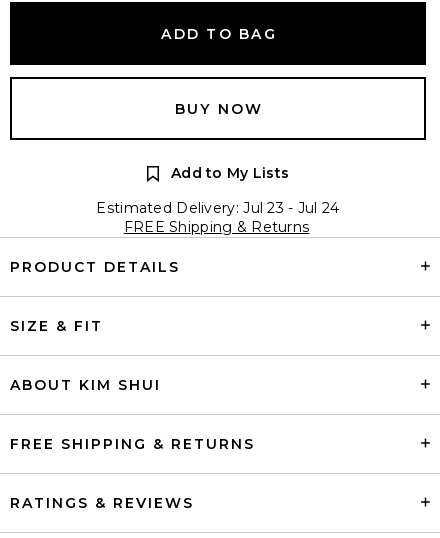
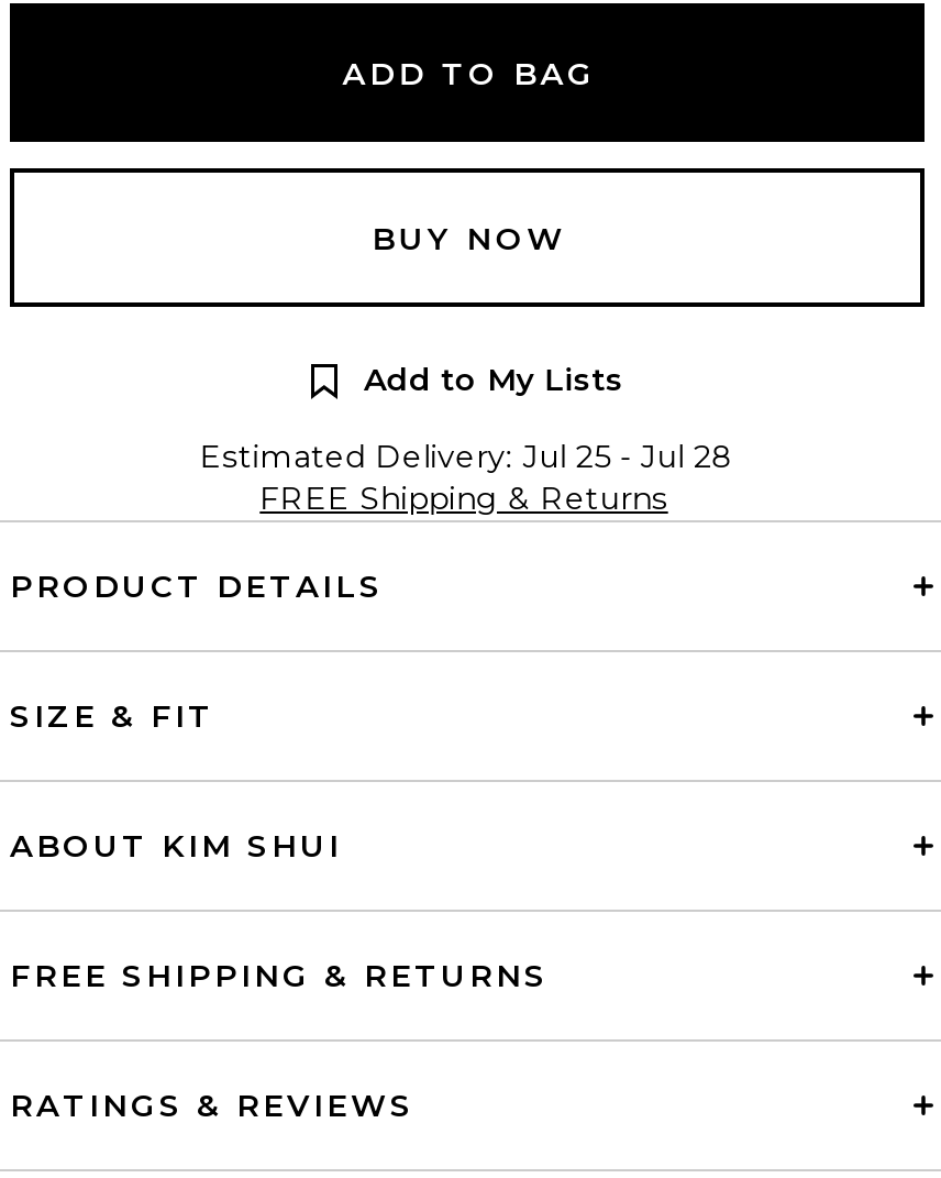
- Estimated Delivery: Jul 23 - Jul 24
+ Estimated Delivery: Jul 25 - Jul 28
